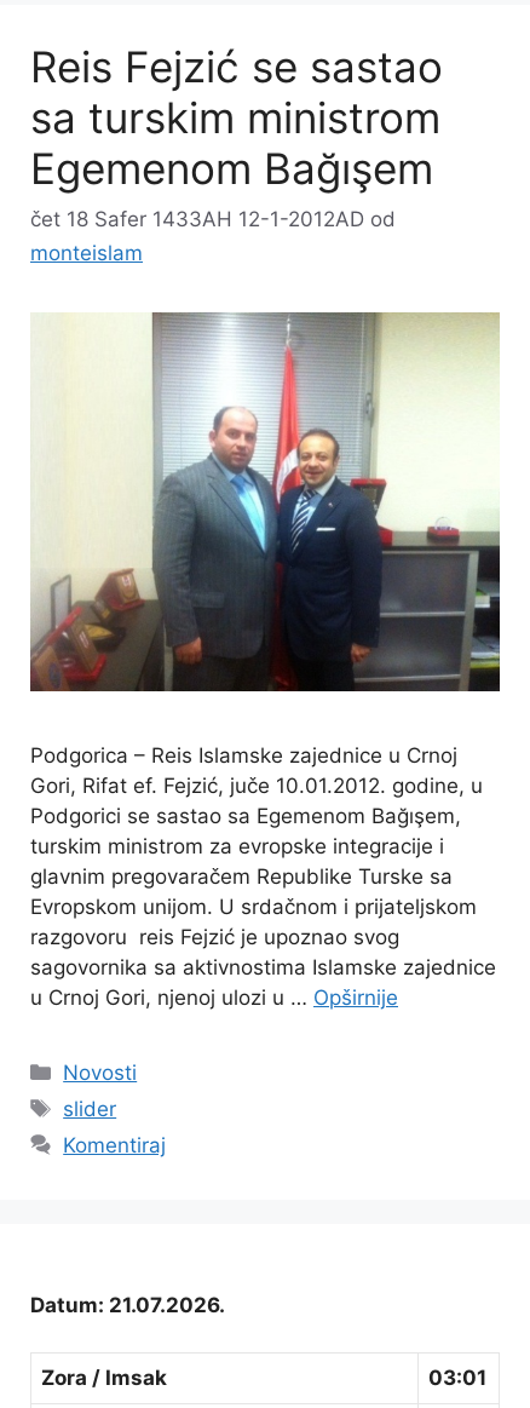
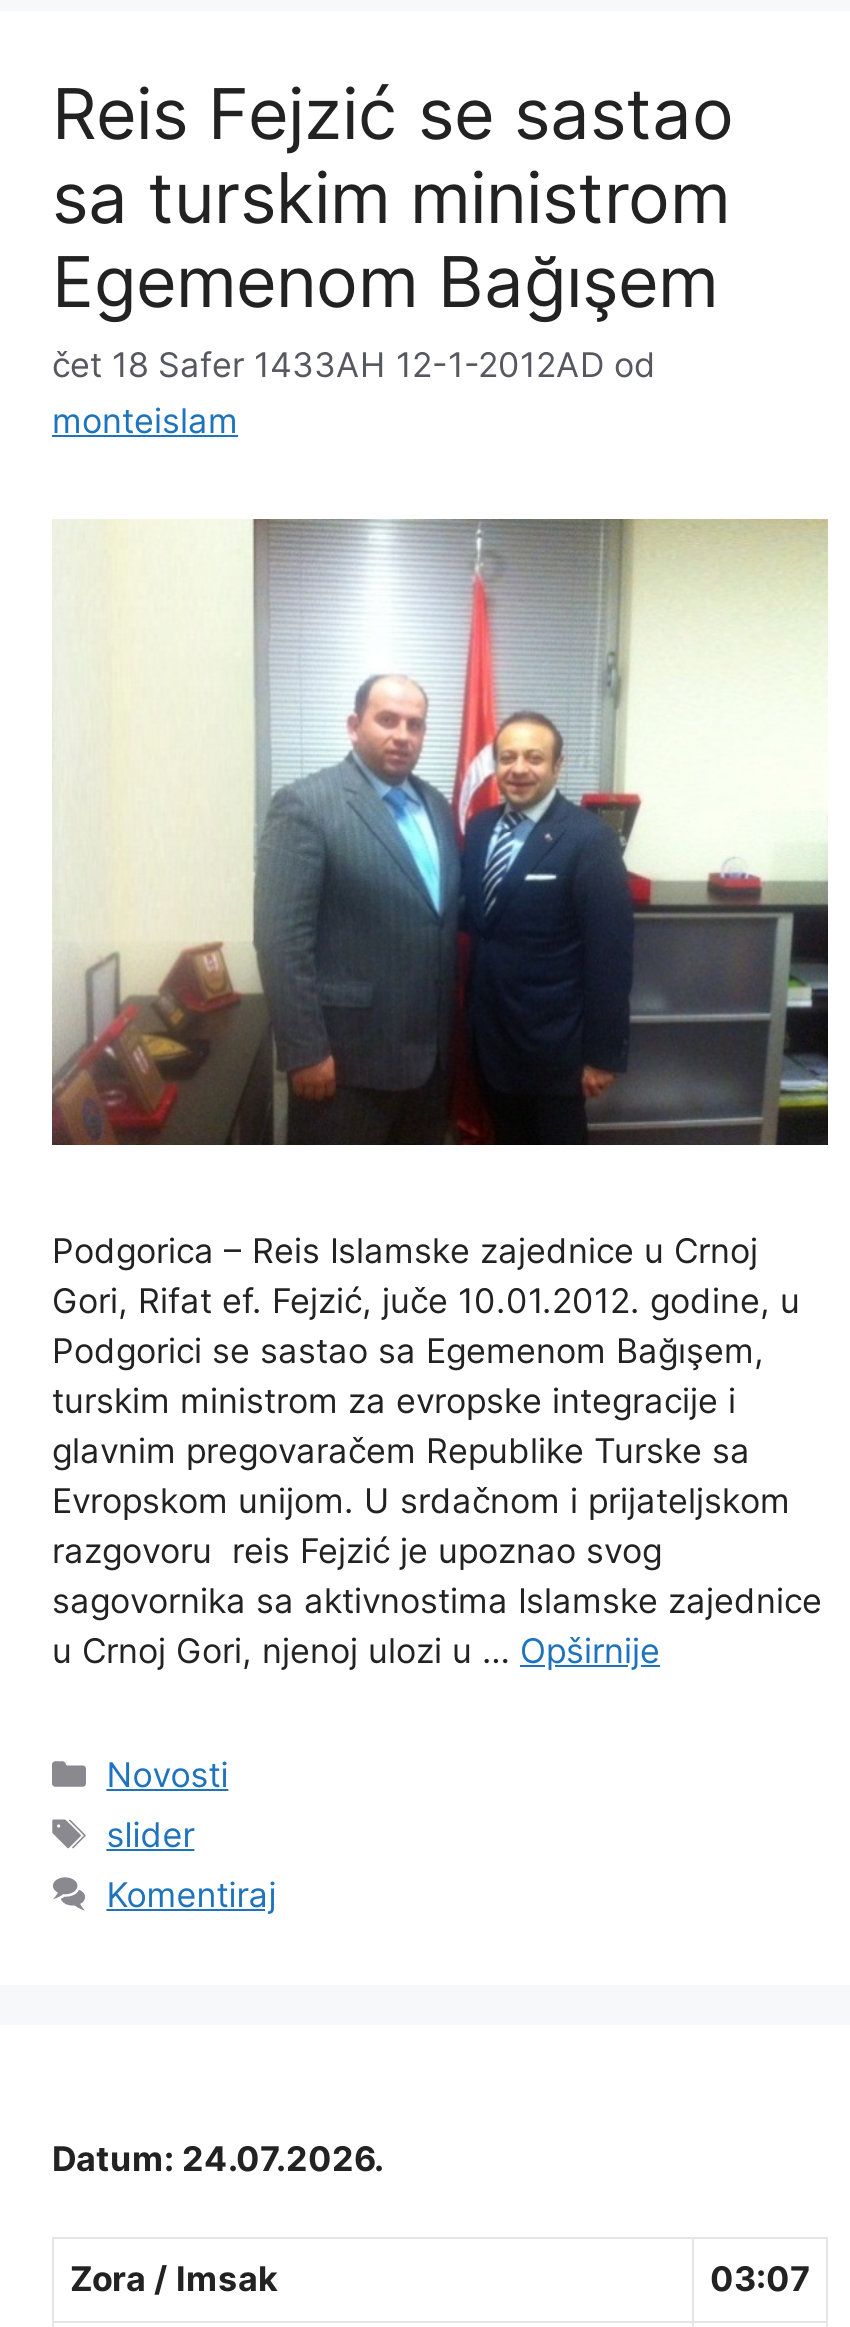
- Datum: 21.07.2026.
+ Datum: 24.07.2026.

- 03:01
+ 03:07
